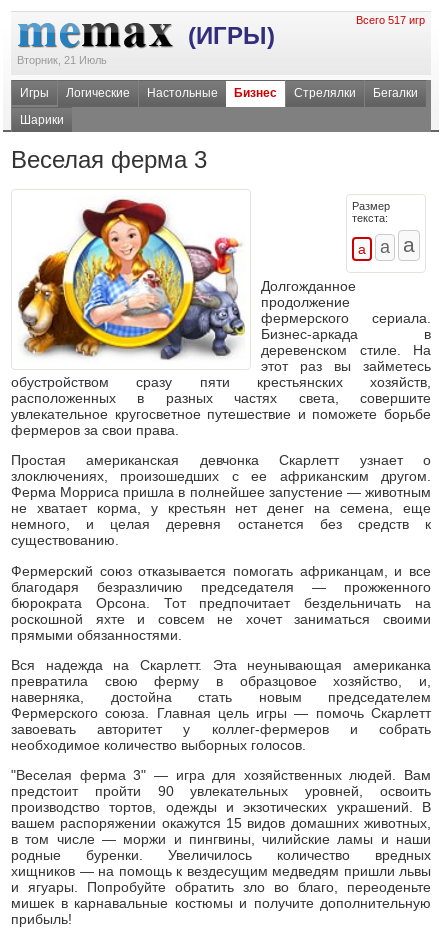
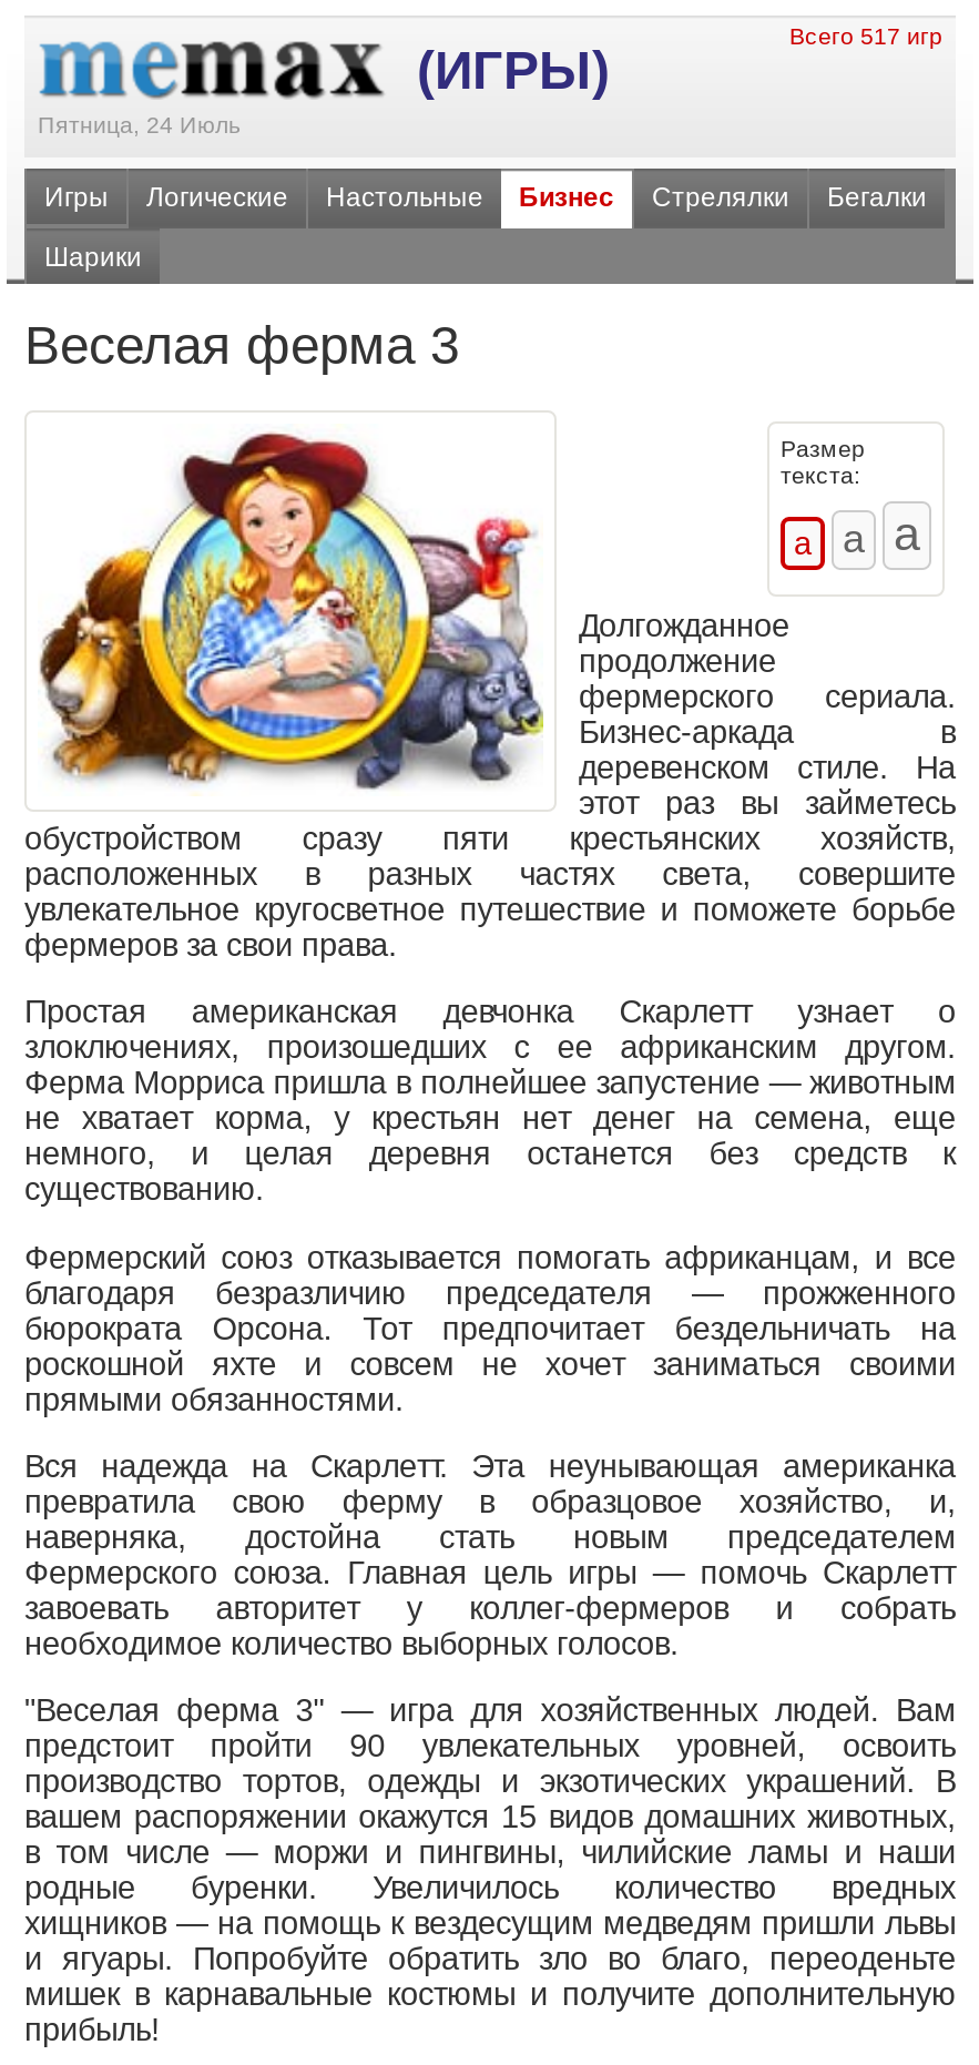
- Вторник, 21 Июль
+ Пятница, 24 Июль
